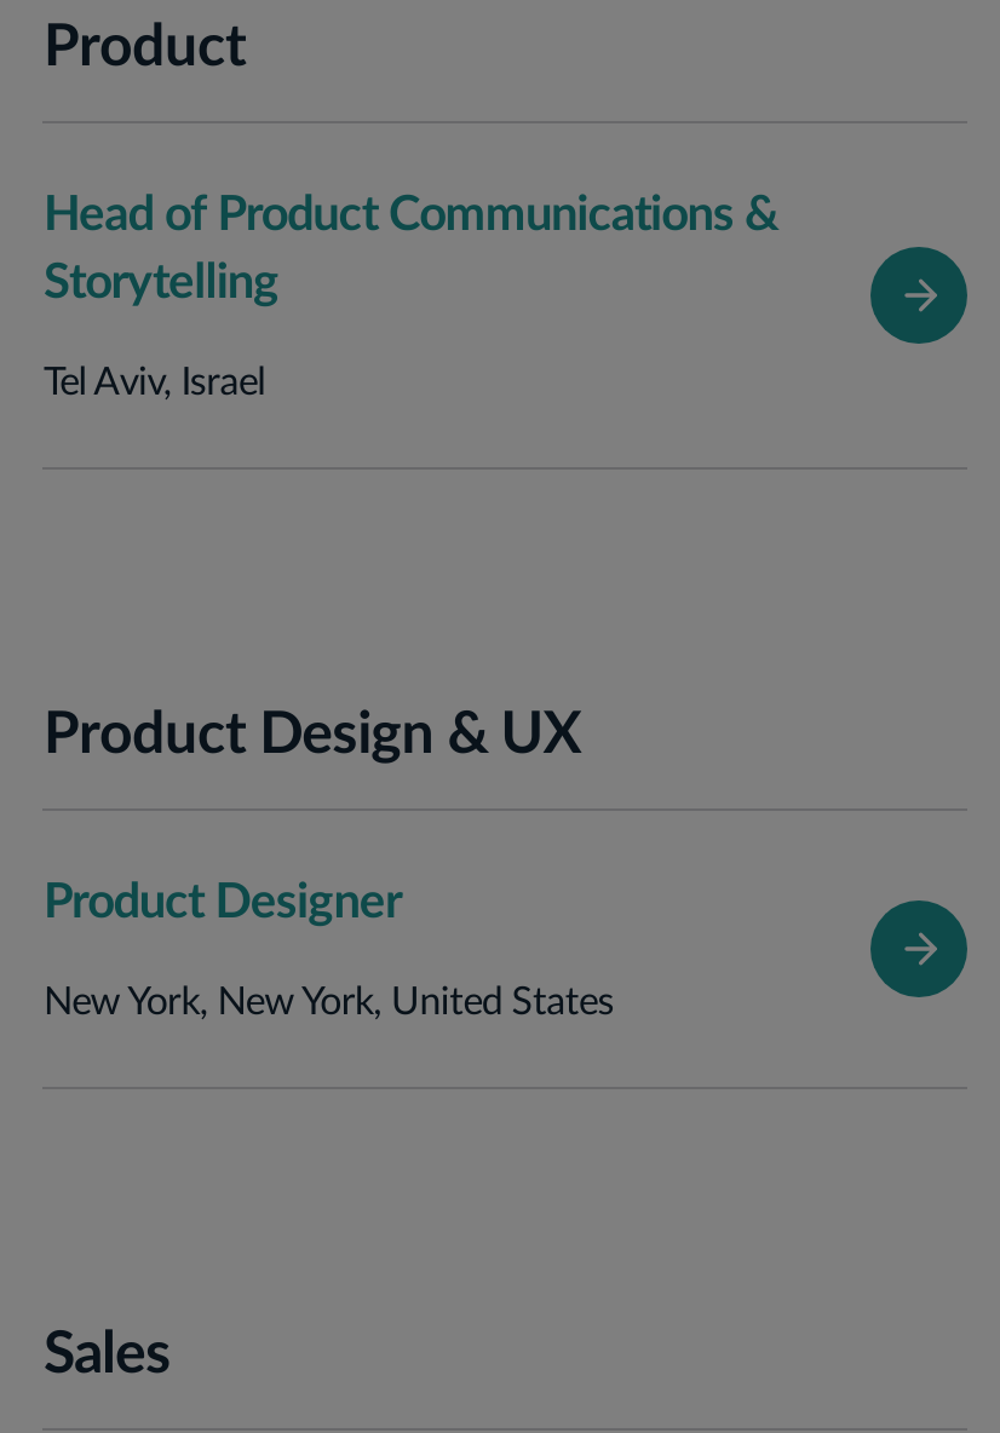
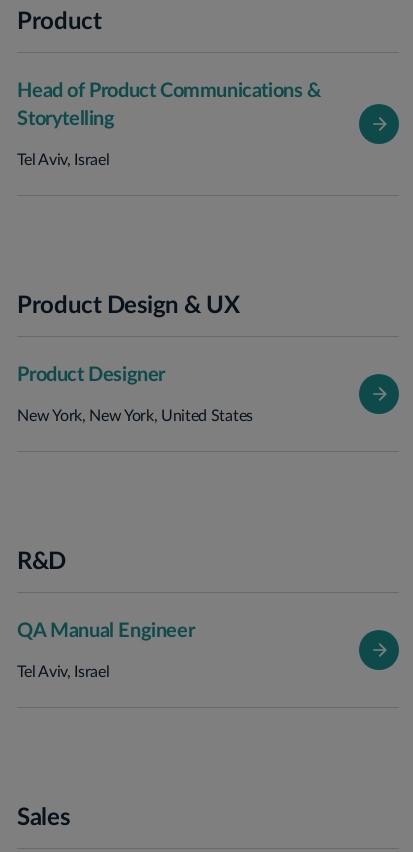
+ R&D
+ QA Manual Engineer
+ Tel Aviv, Israel
